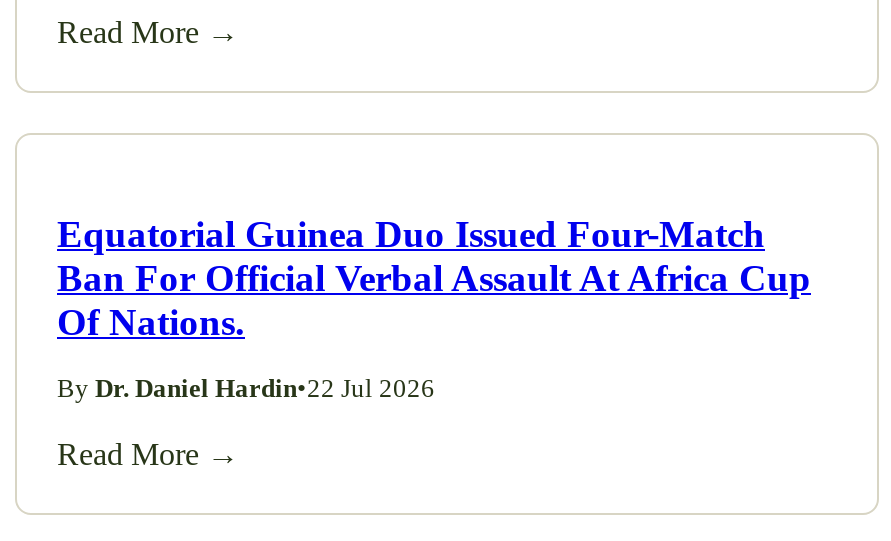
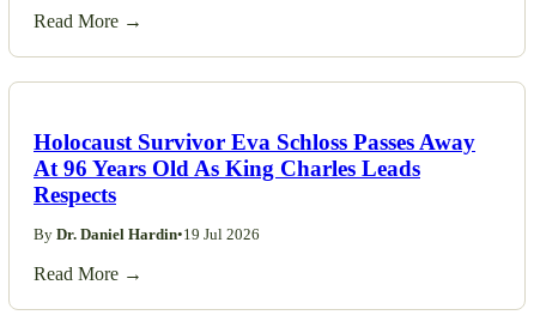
- Equatorial Guinea Duo Issued Four-Match
- Ban For Official Verbal Assault At Africa Cup
- Of Nations.
+ Holocaust Survivor Eva Schloss Passes Away
+ At 96 Years Old As King Charles Leads
+ Respects

- By Dr. Daniel Hardin•22 Jul 2026
+ By Dr. Daniel Hardin•19 Jul 2026
